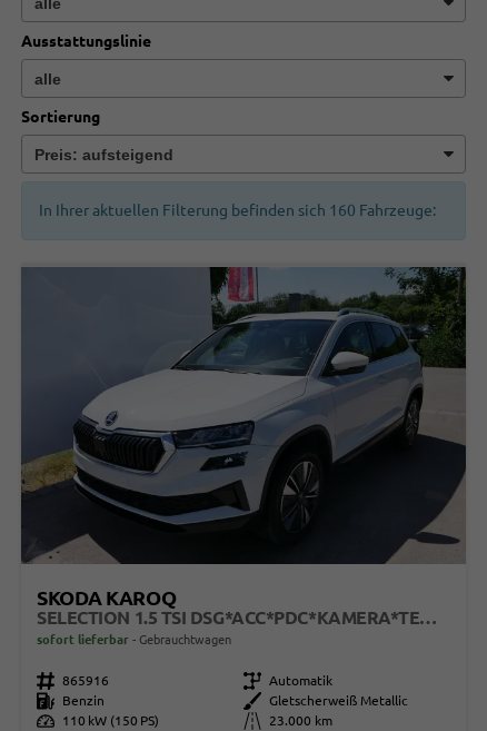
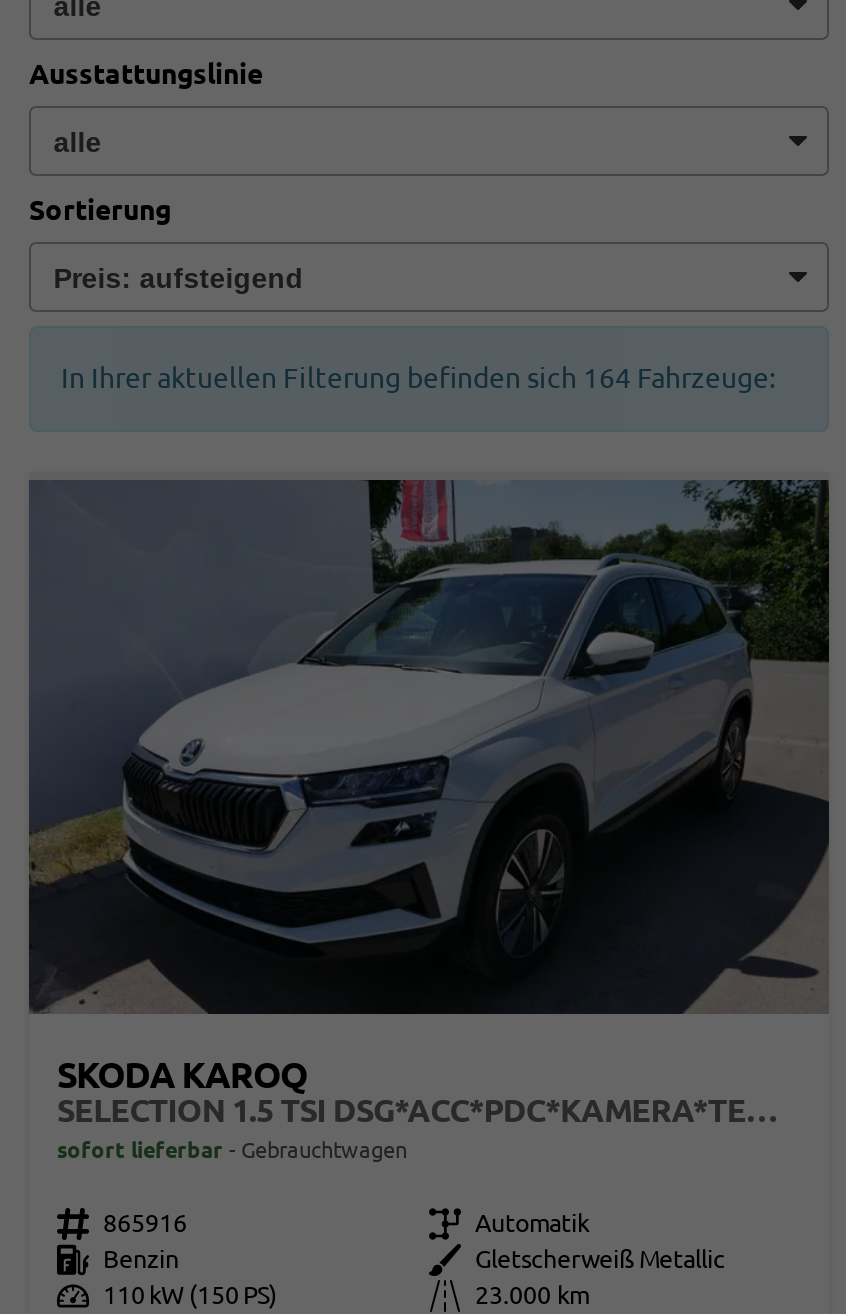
- In Ihrer aktuellen Filterung befinden sich 160 Fahrzeuge:
+ In Ihrer aktuellen Filterung befinden sich 164 Fahrzeuge:
